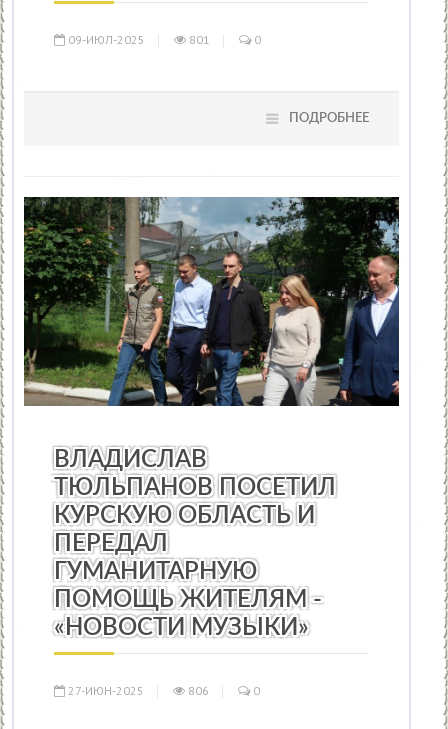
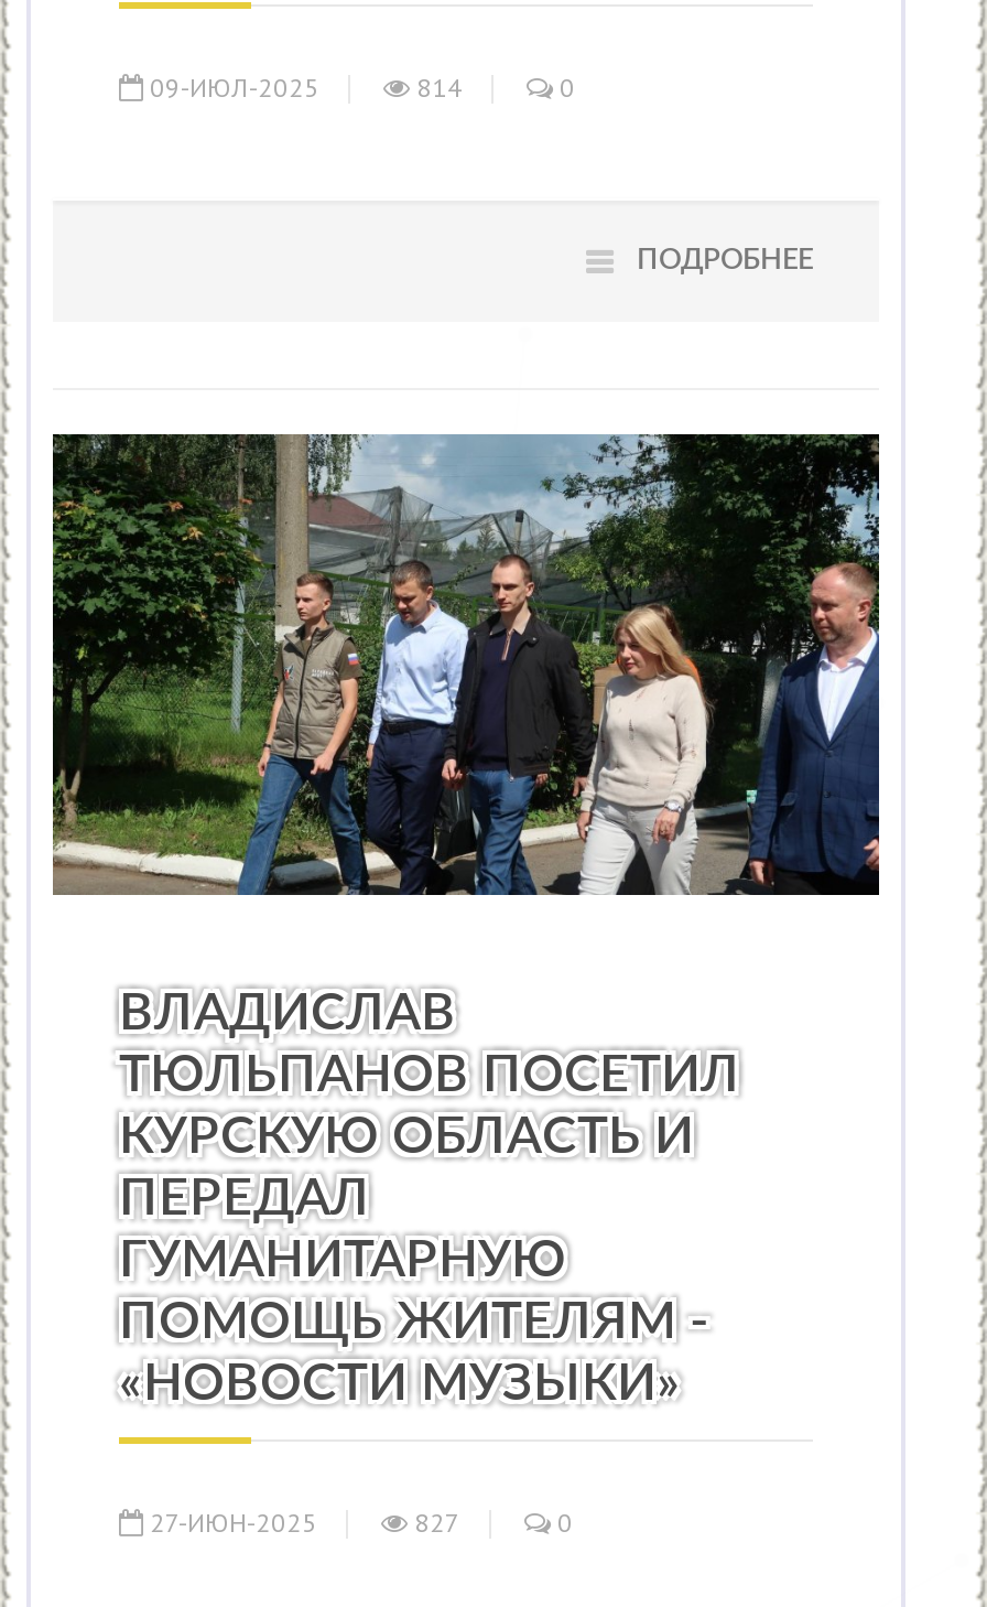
- 801
+ 814

- 806
+ 827
